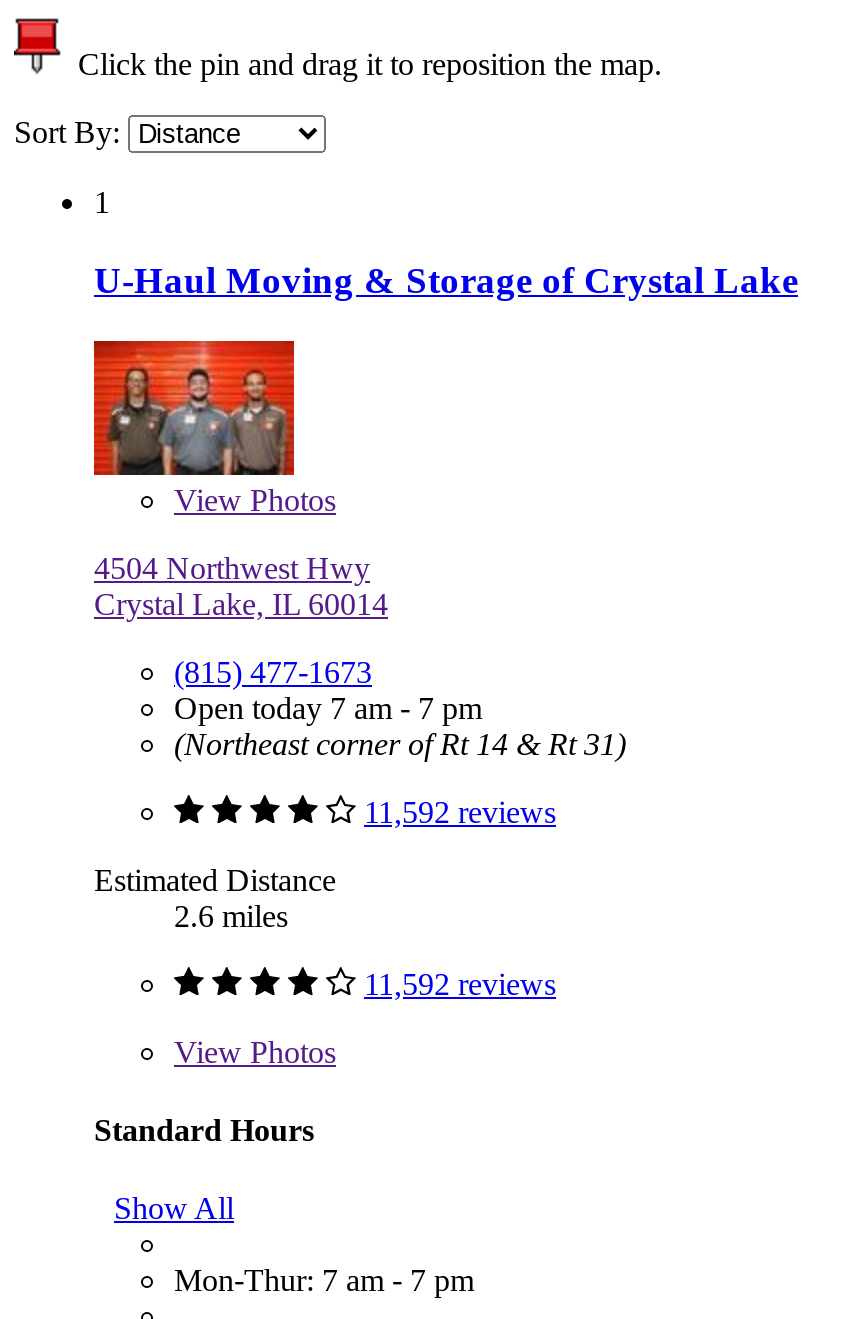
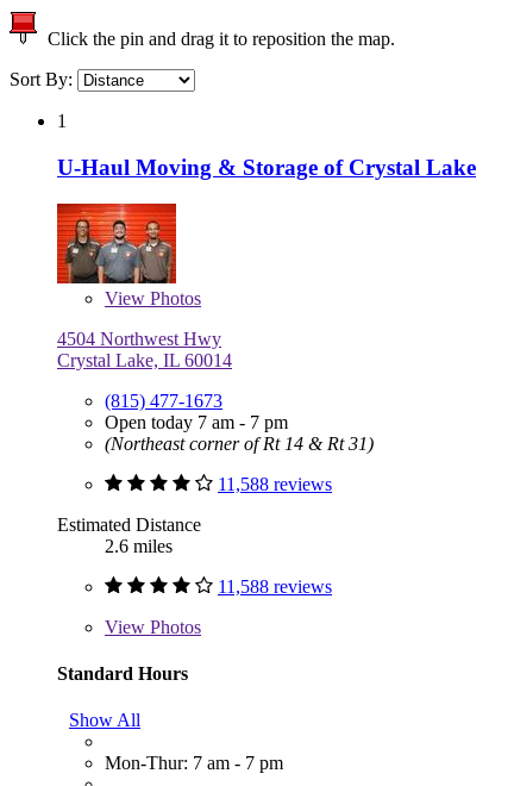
- 11,592 reviews
+ 11,588 reviews

- 11,592 reviews
+ 11,588 reviews
